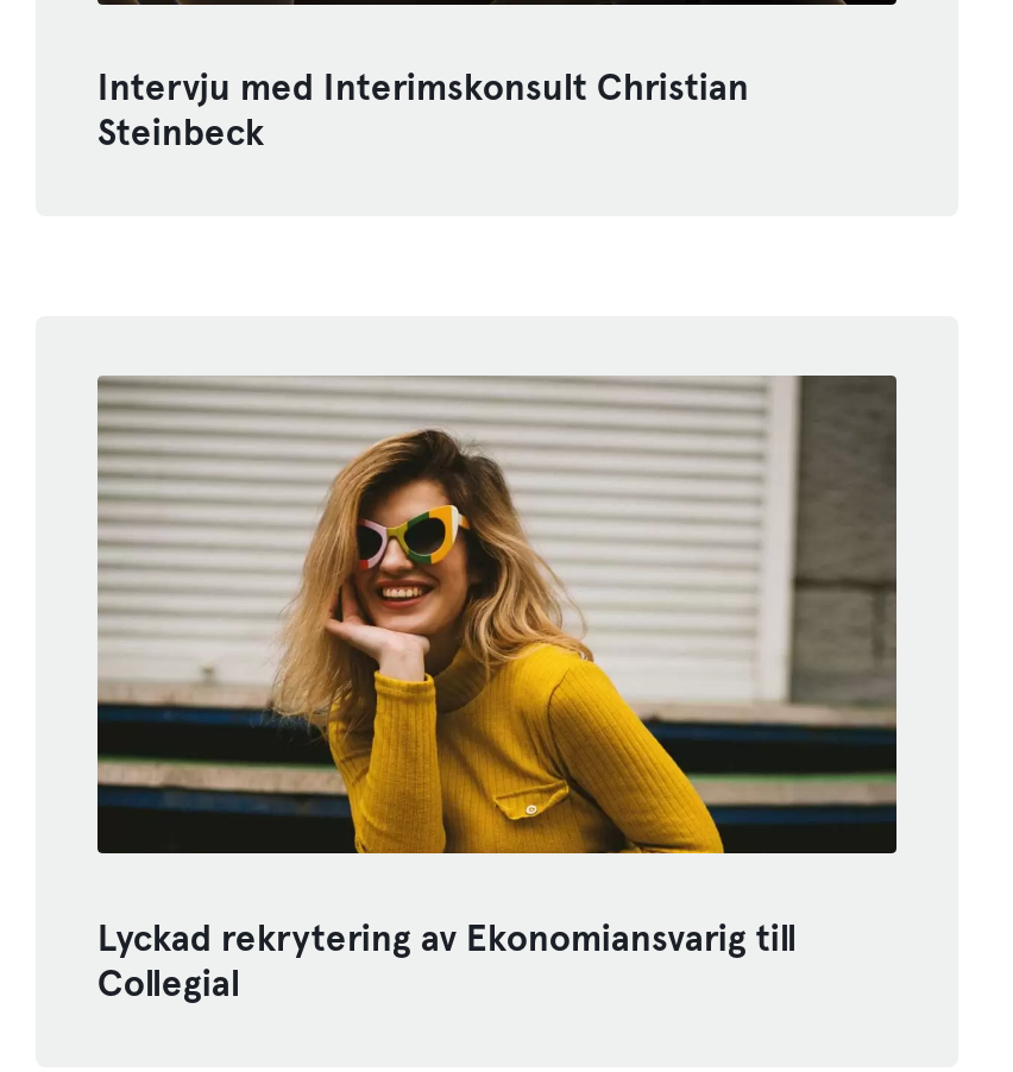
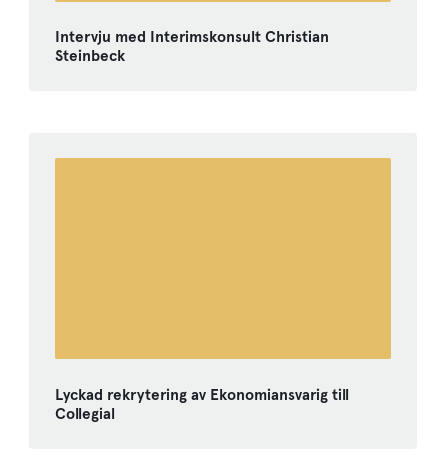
- [image]
